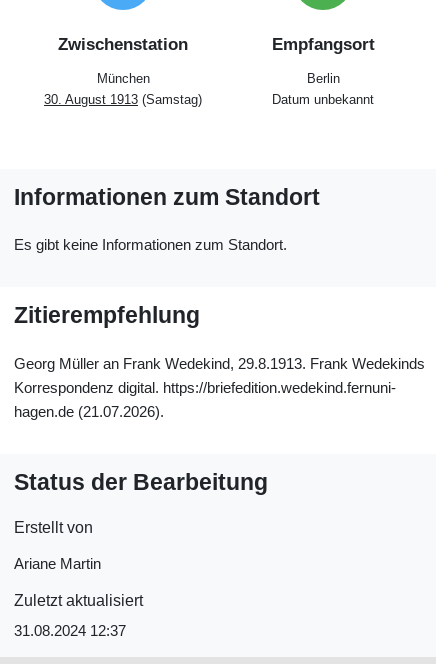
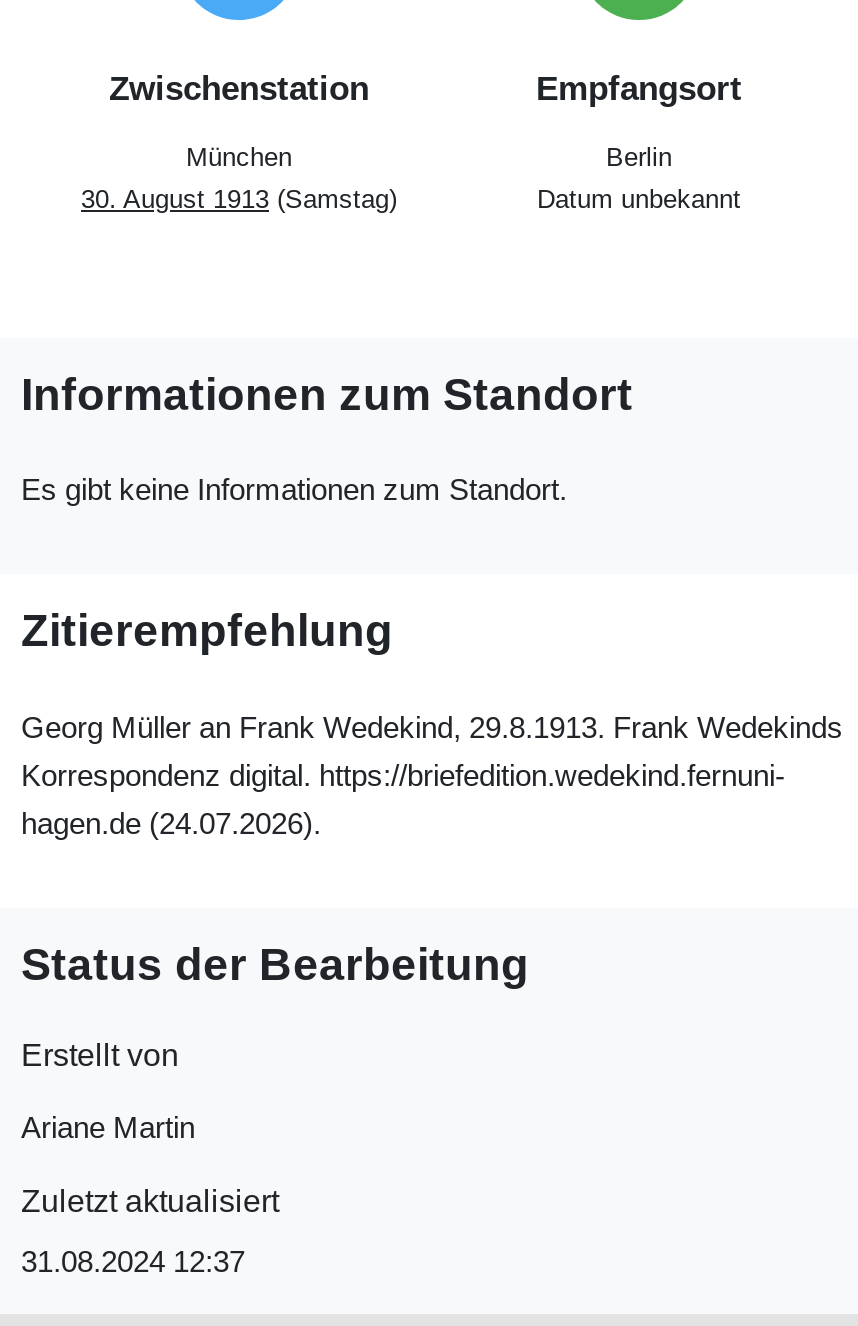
- hagen.de (21.07.2026).
+ hagen.de (24.07.2026).
